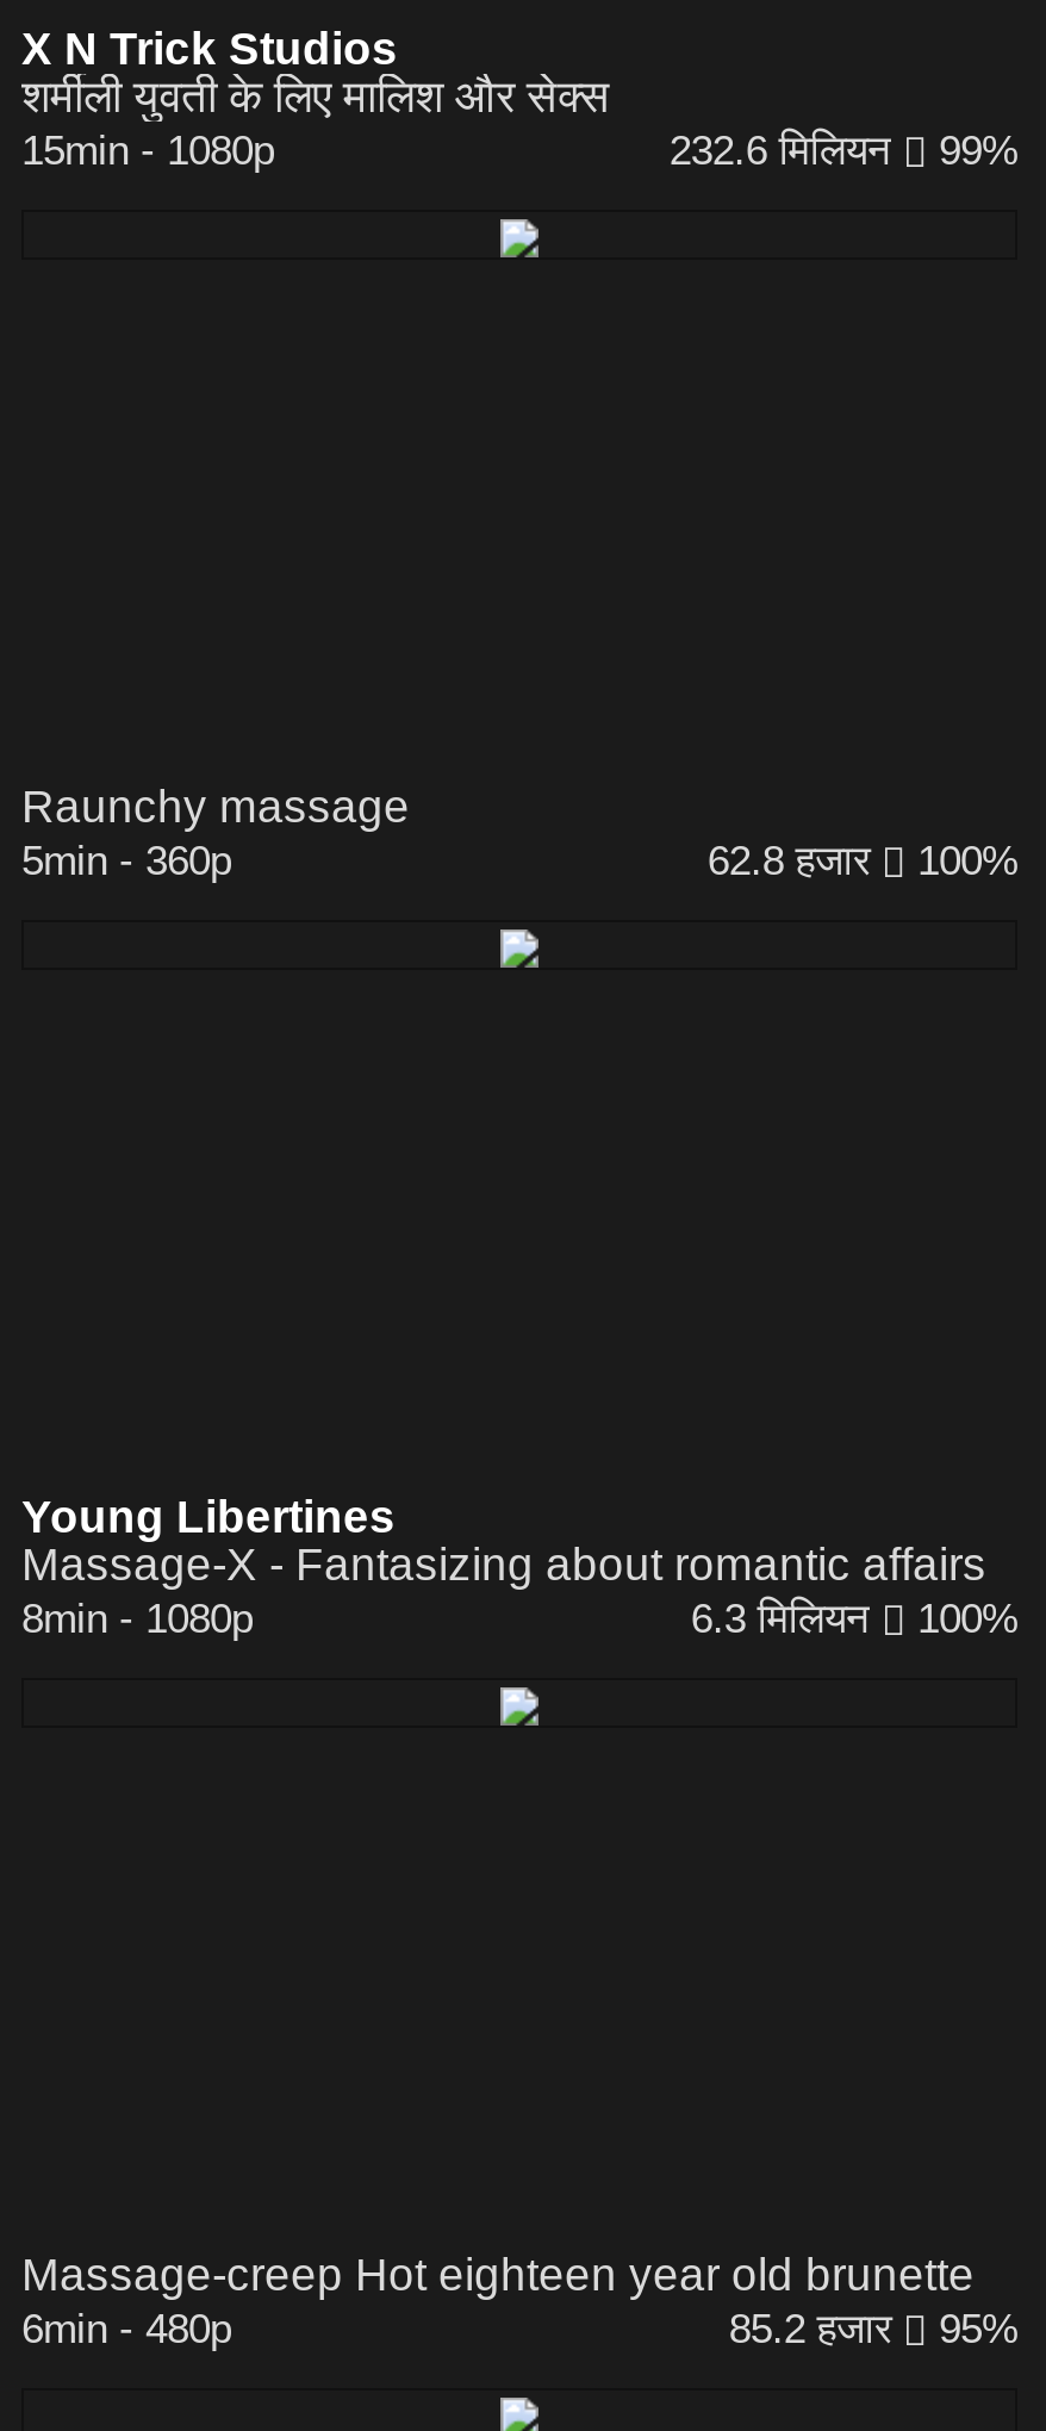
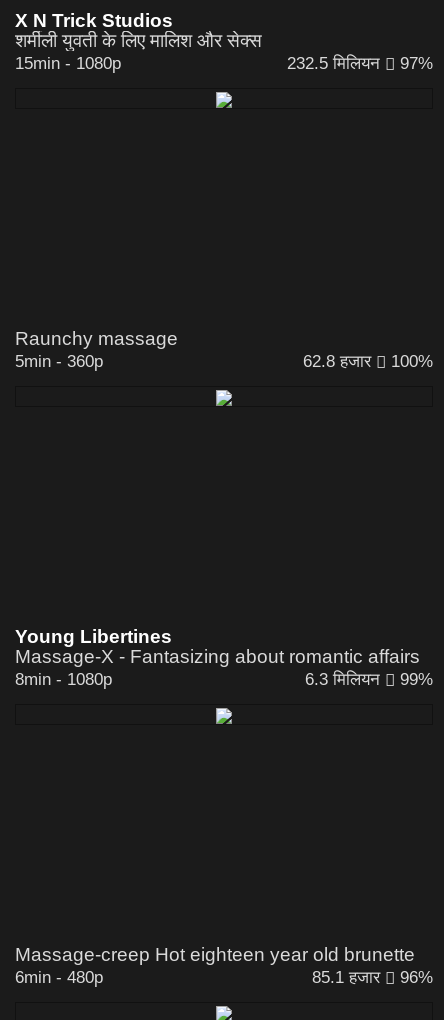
- 232.6 मिलियन
+ 232.5 मिलियन

- 99%
+ 97%

- 6.3 मिलियन 100%
+ 6.3 मिलियन 99%

- 85.2 हजार
+ 85.1 हजार

- 95%
+ 96%
